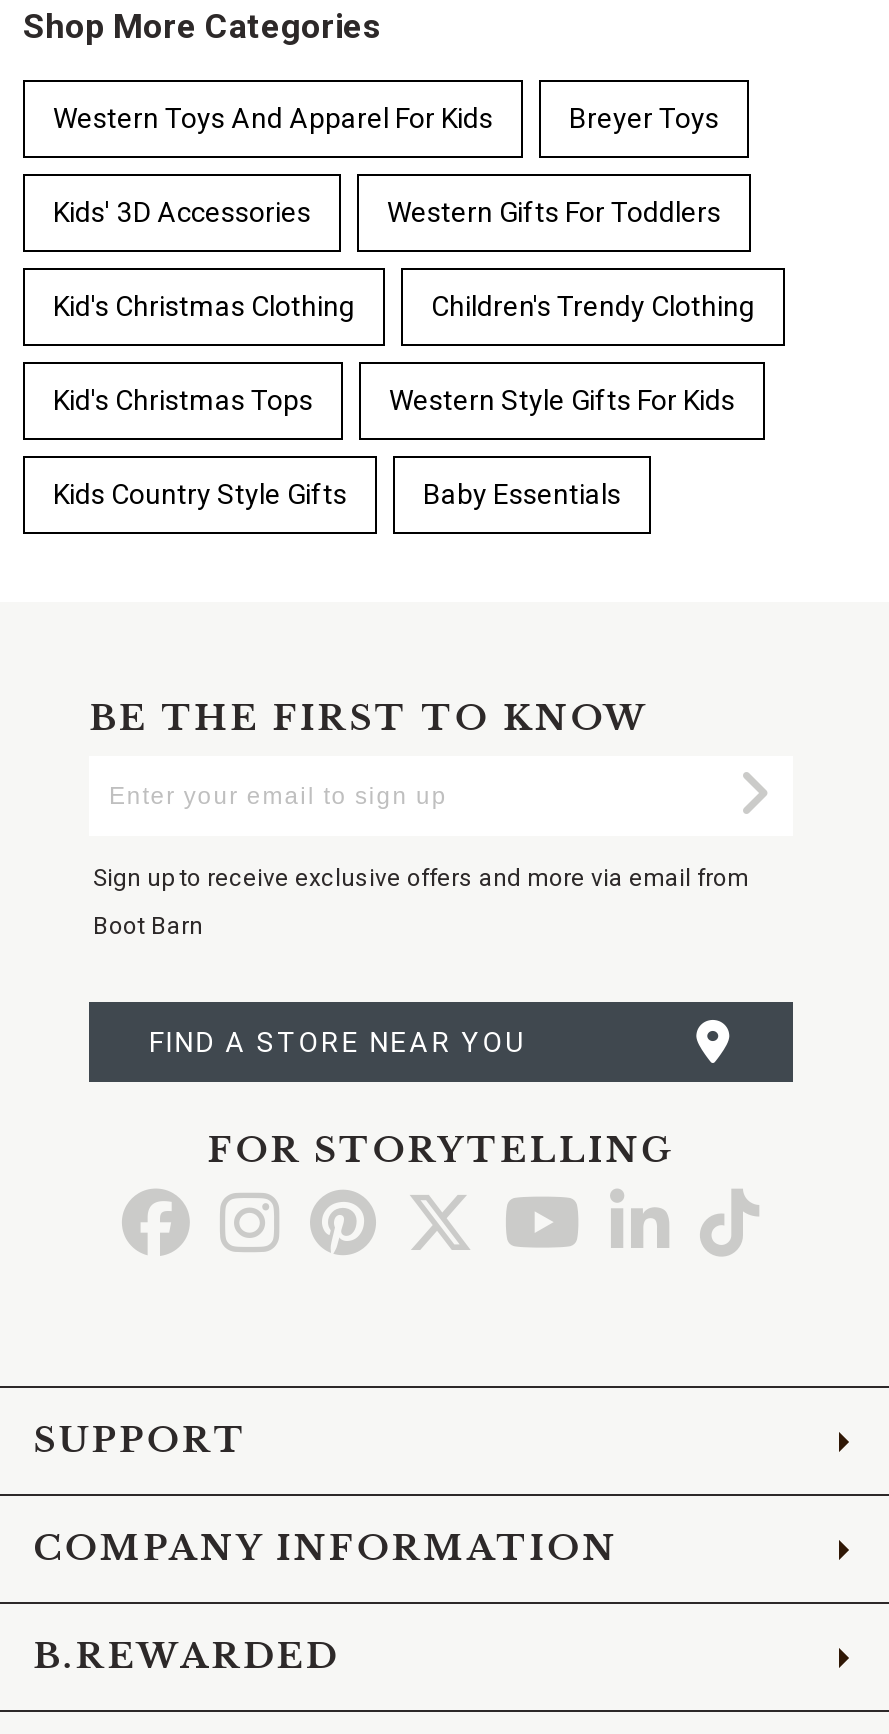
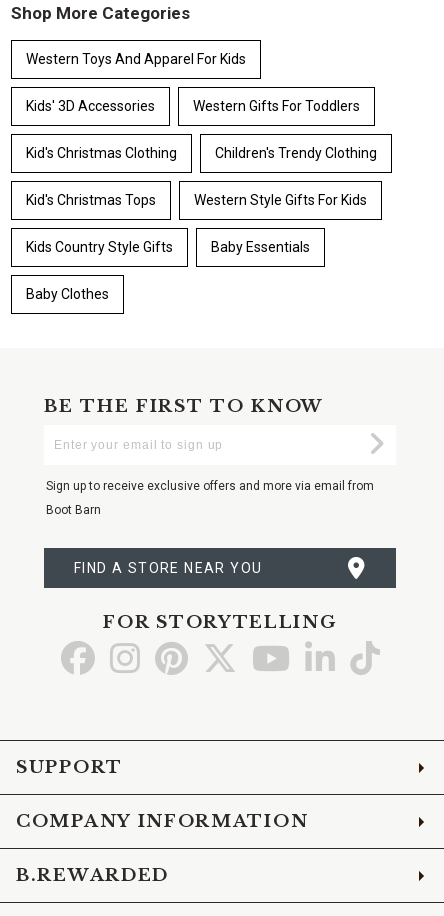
- Breyer Toys

+ Baby Clothes
